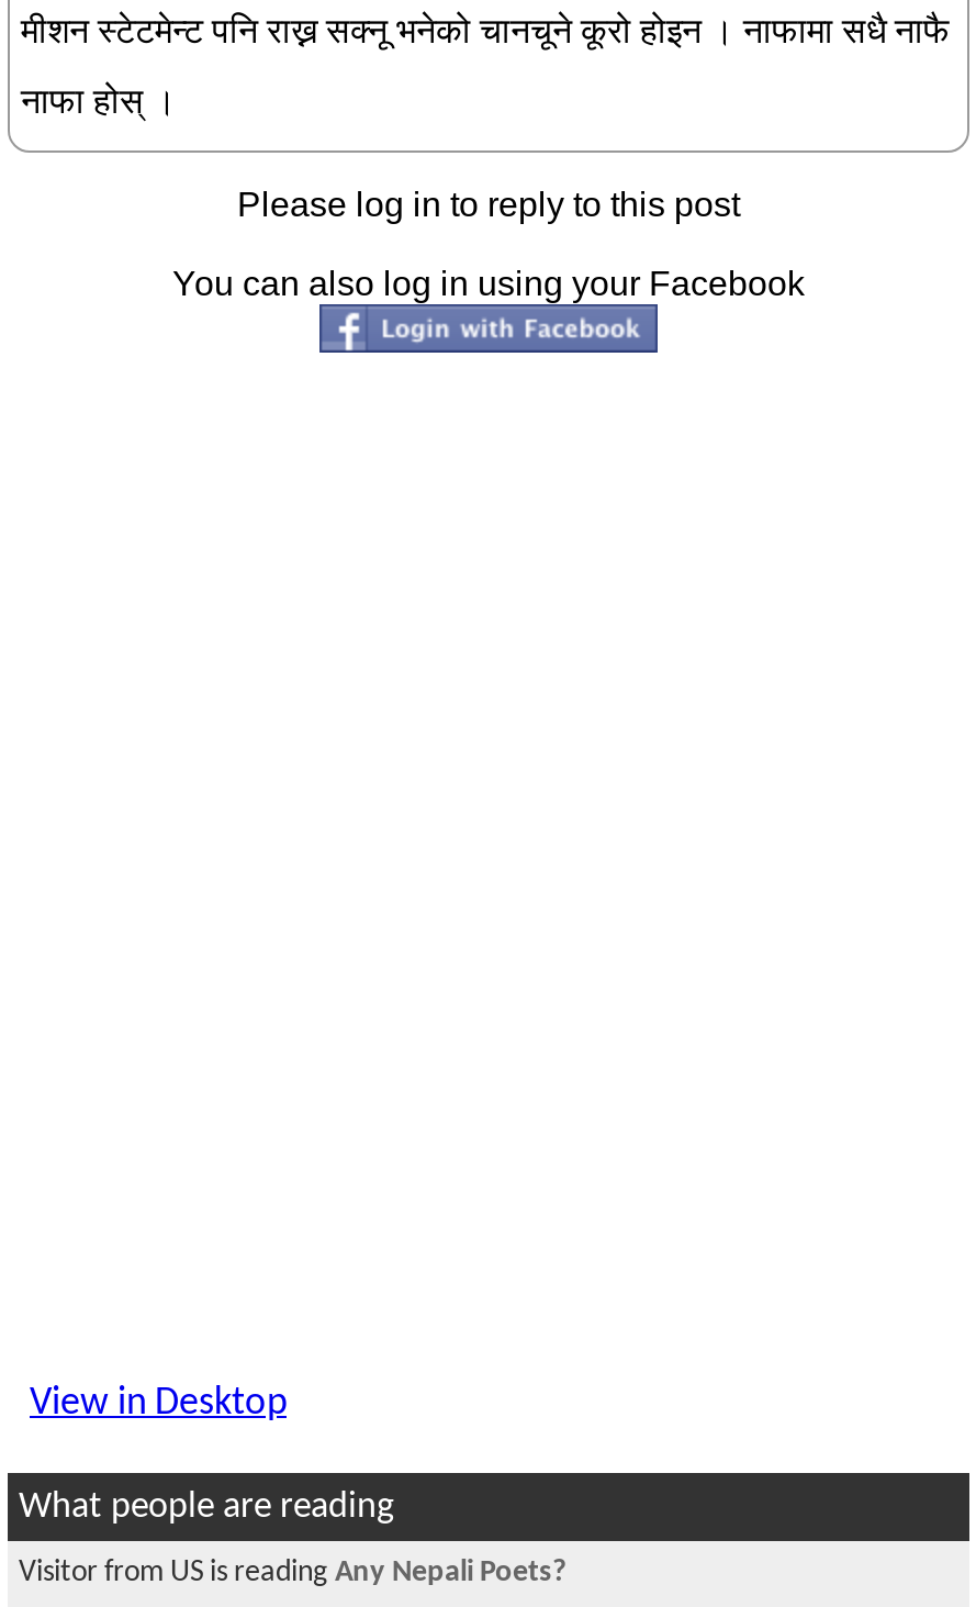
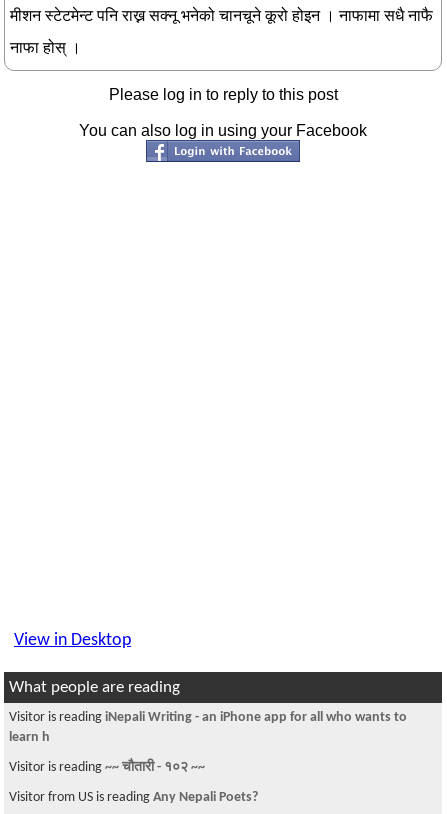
+ Visitor is reading iNepali Writing - an iPhone app for all who wants to
+ learn h
+ Visitor is reading ~~ चौतारी - १०२ ~~
